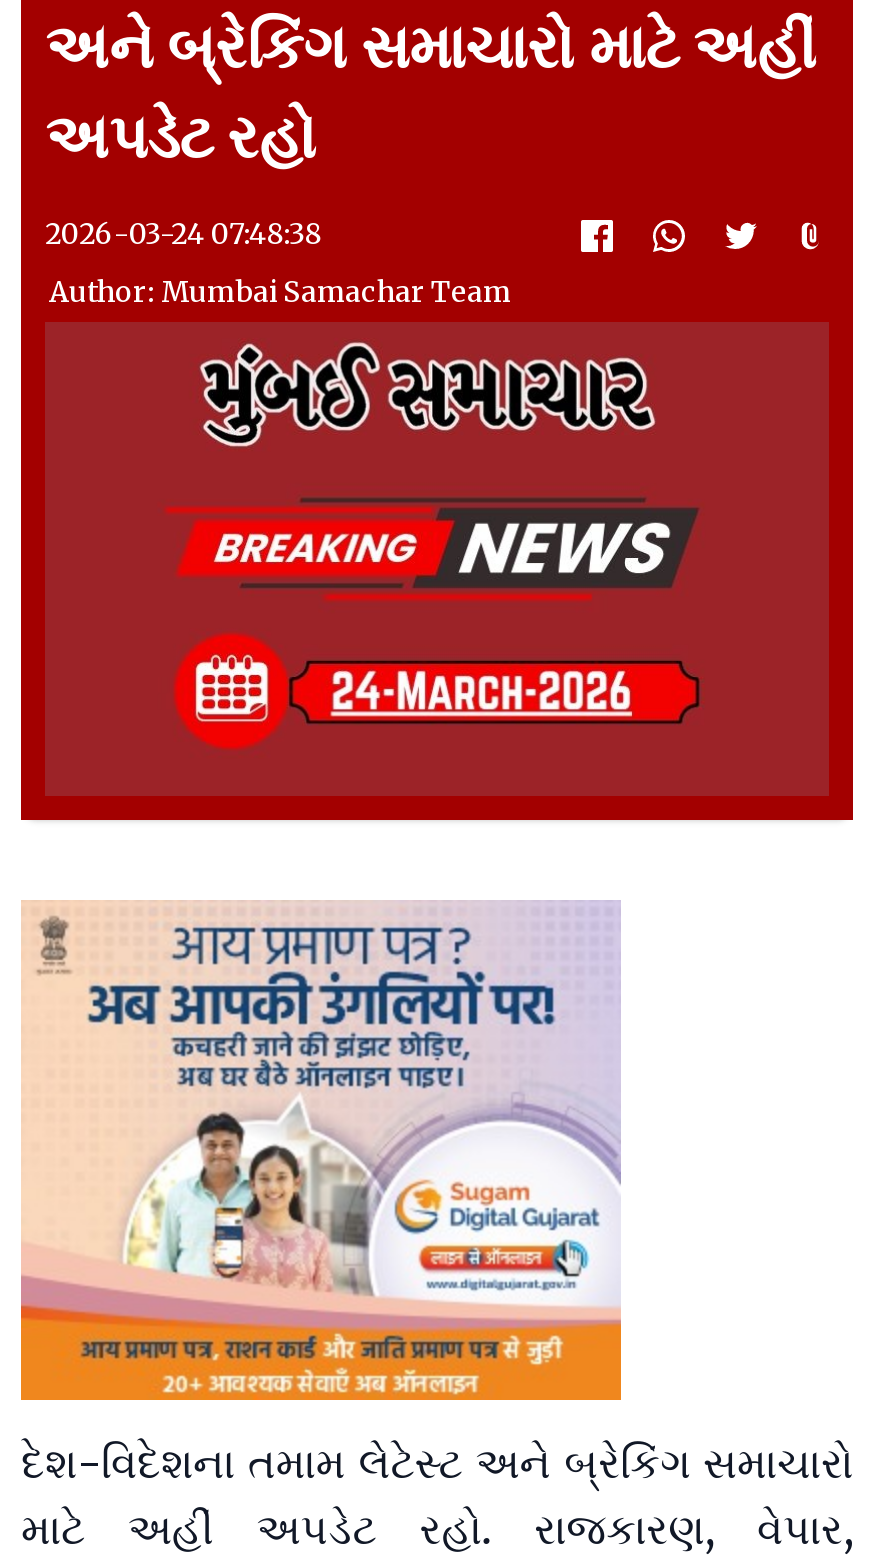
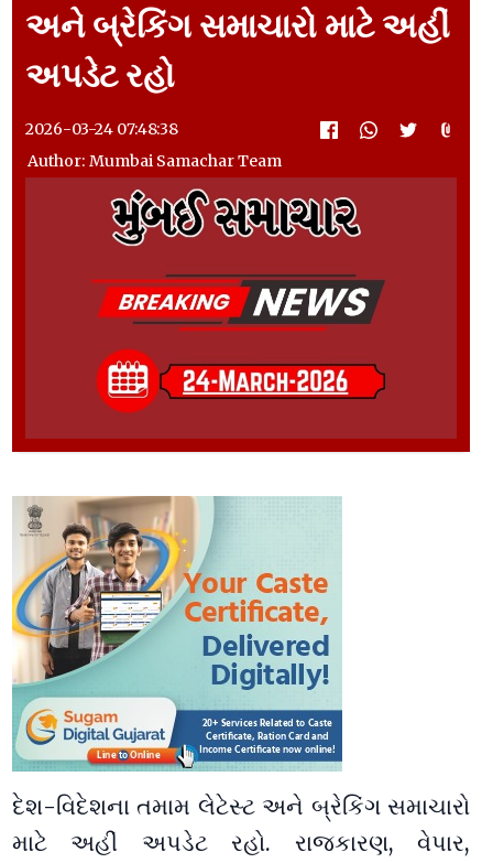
- [image]
+ [image]
